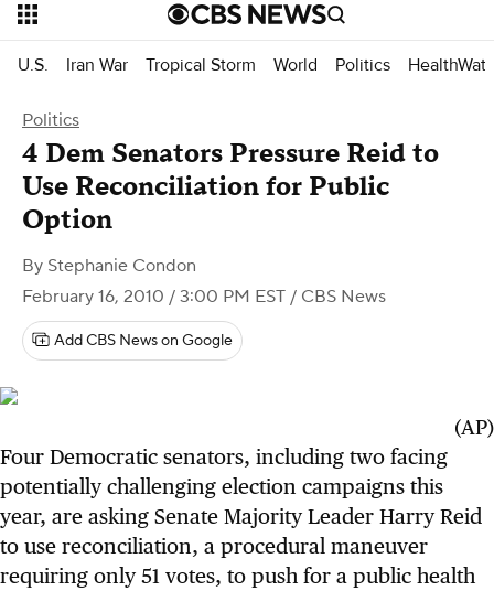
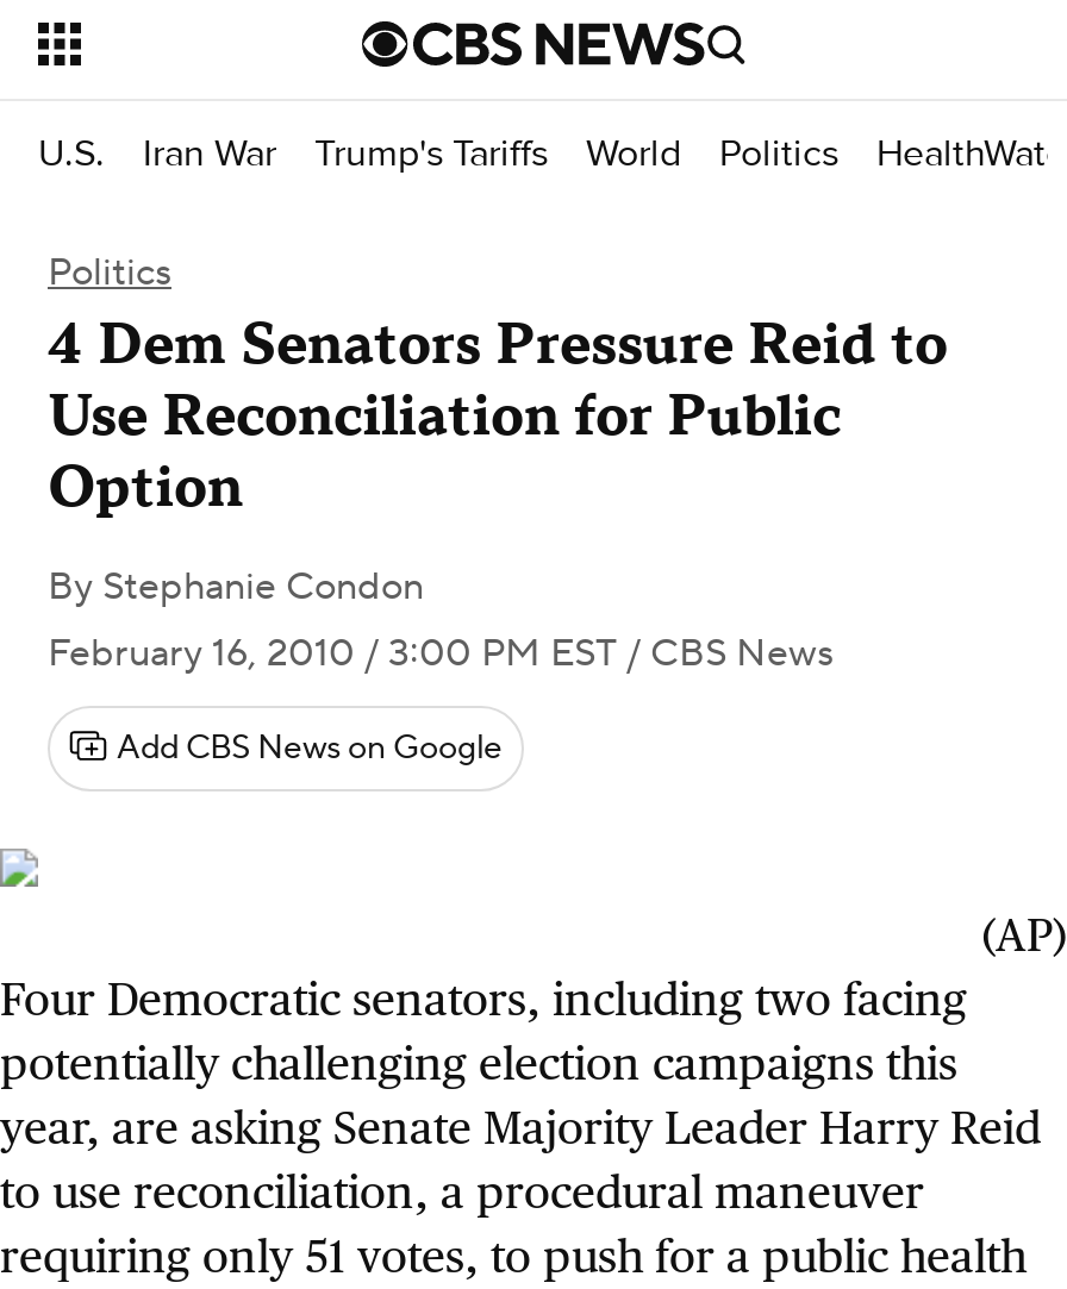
- Tropical Storm
+ Trump's Tariffs
